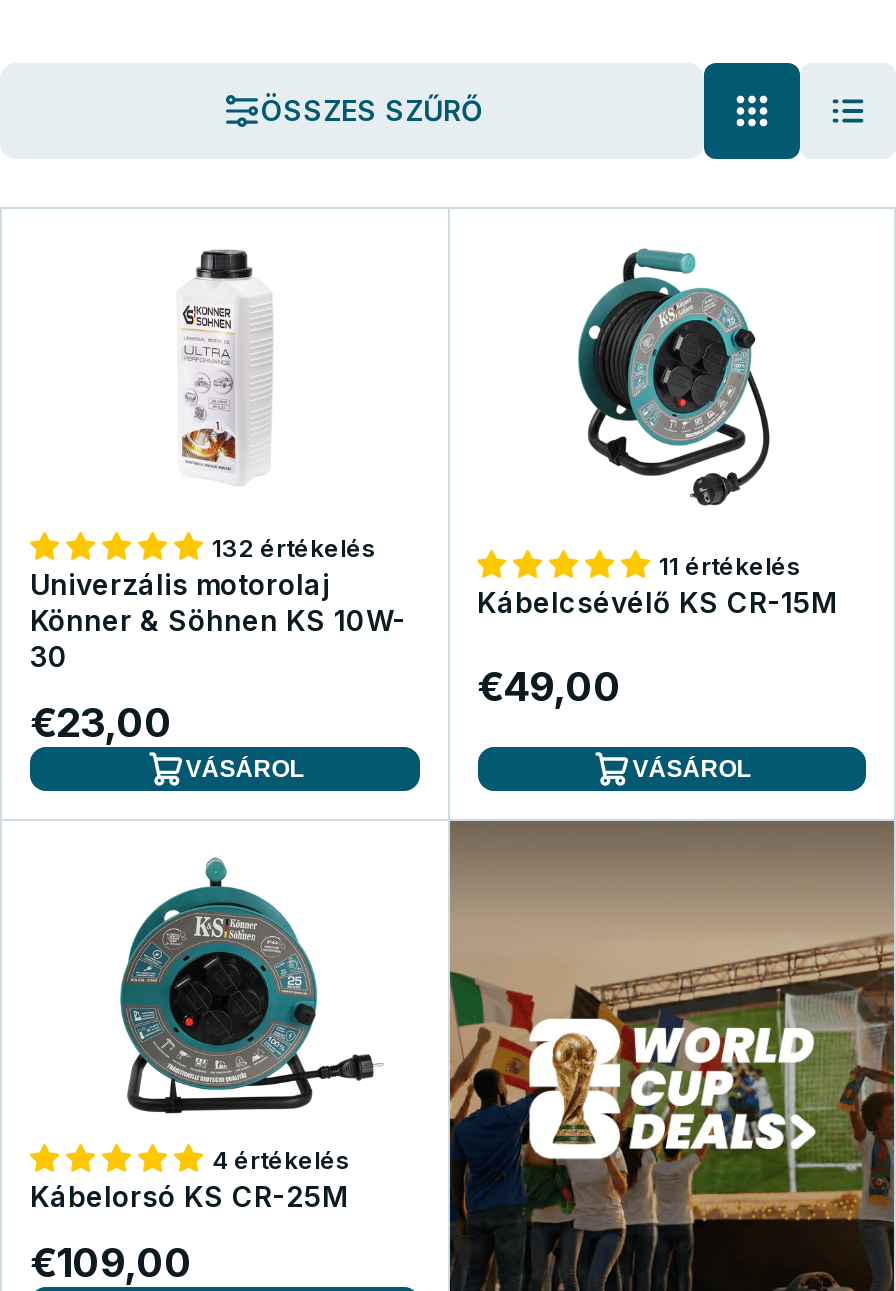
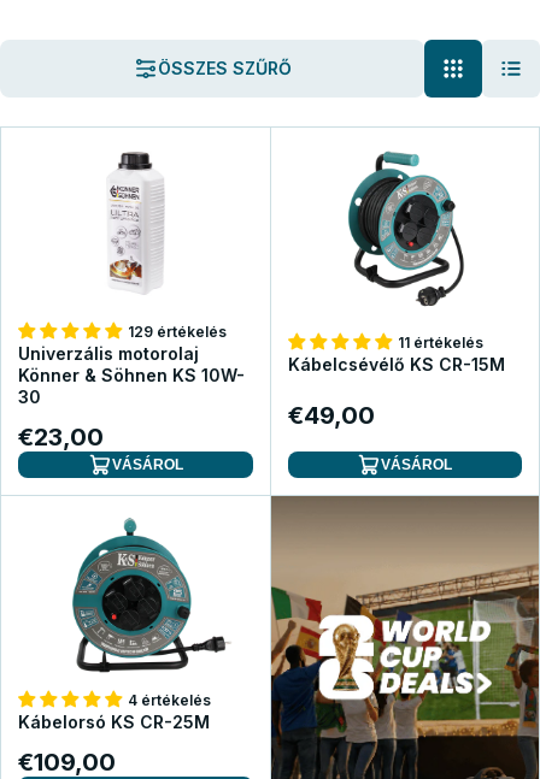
- 132 értékelés
+ 129 értékelés
